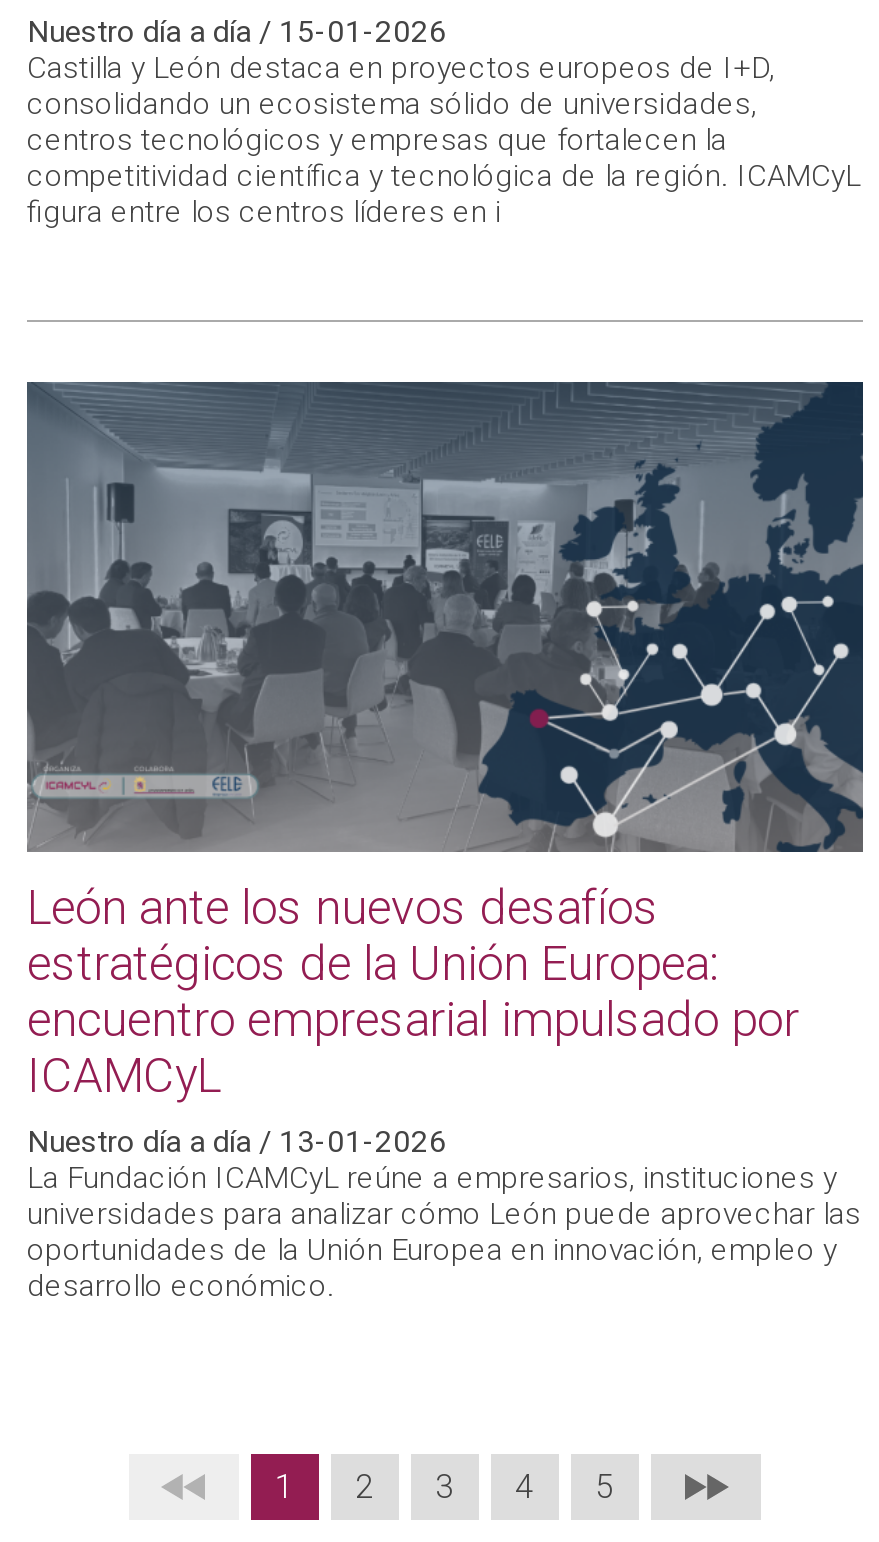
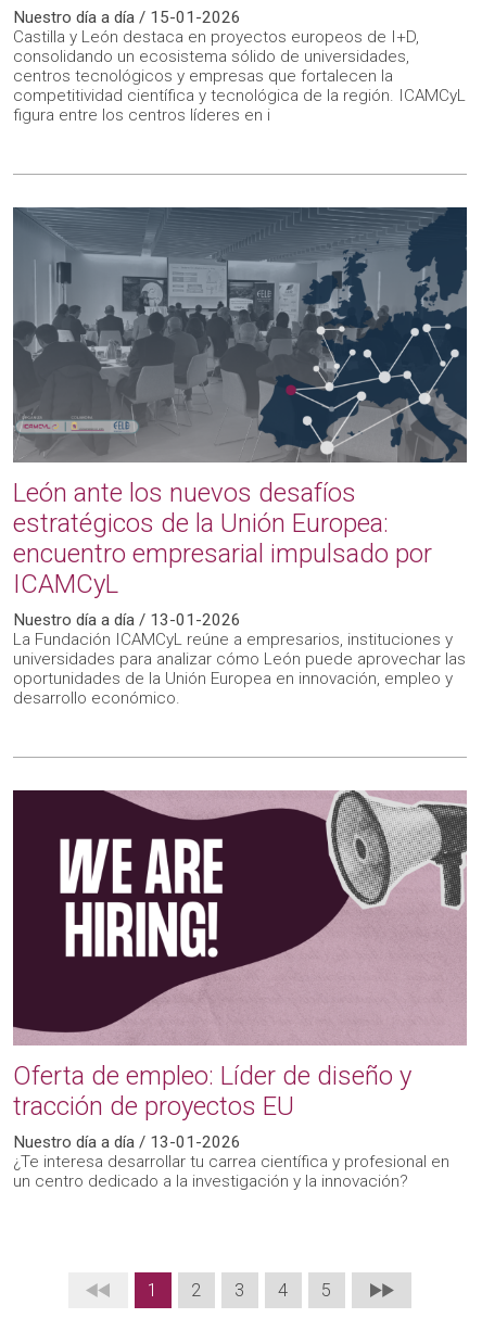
+ [image]
+ Oferta de empleo: Líder de diseño y
+ tracción de proyectos EU
+ Nuestro día a día / 13-01-2026
+ ¿Te interesa desarrollar tu carrea científica y profesional en
+ un centro dedicado a la investigación y la innovación?
